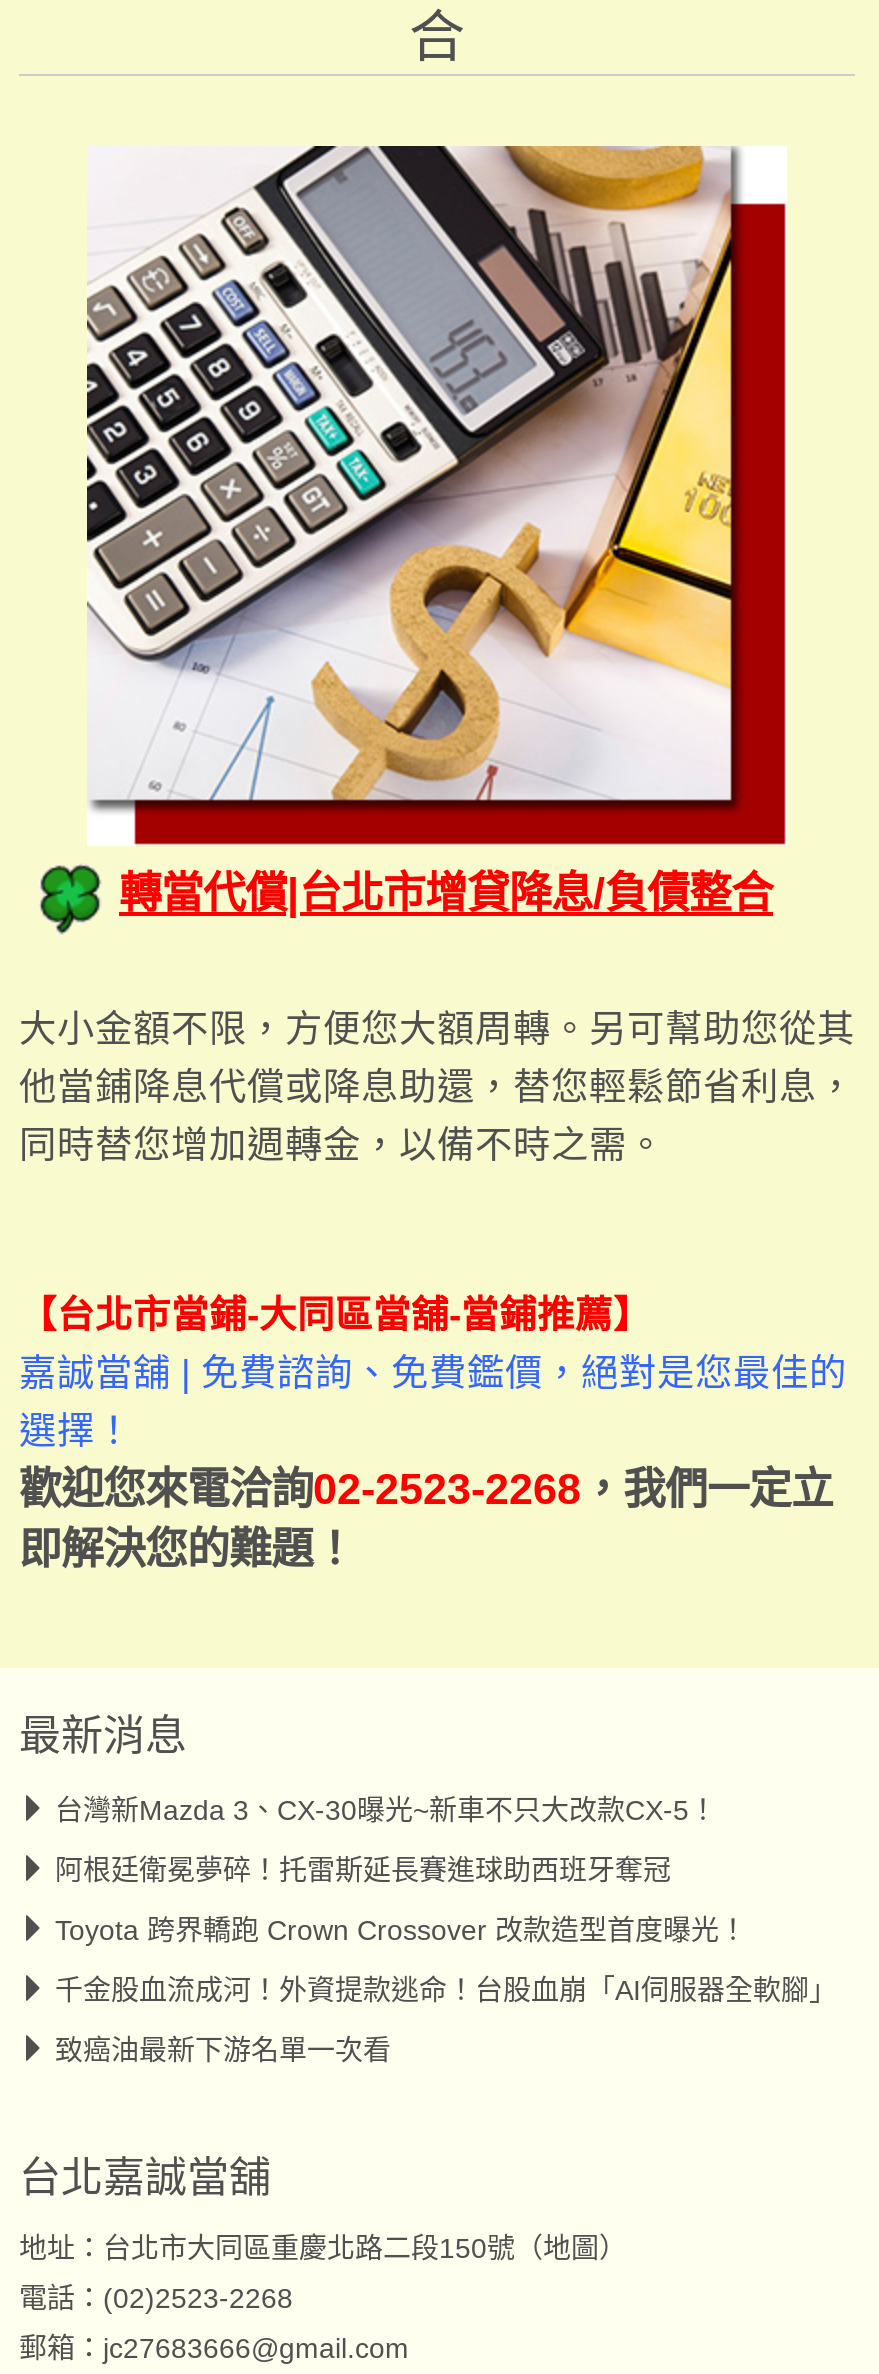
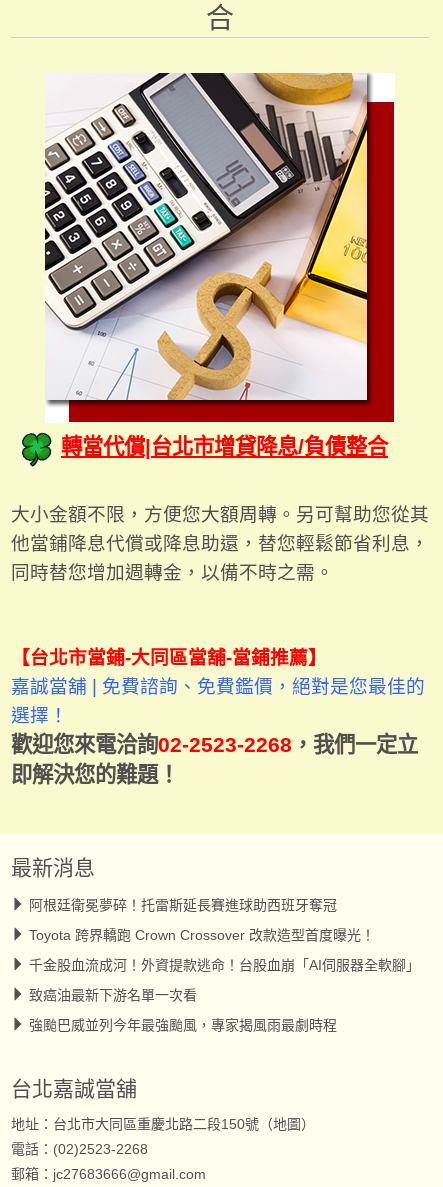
- 台灣新Mazda 3、CX-30曝光~新車不只大改款CX-5！

moved up: 阿根廷衛冕夢碎！托雷斯延長賽進球助西班牙奪冠 | Toyota 跨界轎跑 Crown Crossover 改款造型首度曝光！ | 千金股血流成河！外資提款逃命！台股血崩「AI伺服器全軟腳」 | 致癌油最新下游名單一次看

+ 強颱巴威並列今年最強颱風，專家揭風雨最劇時程
